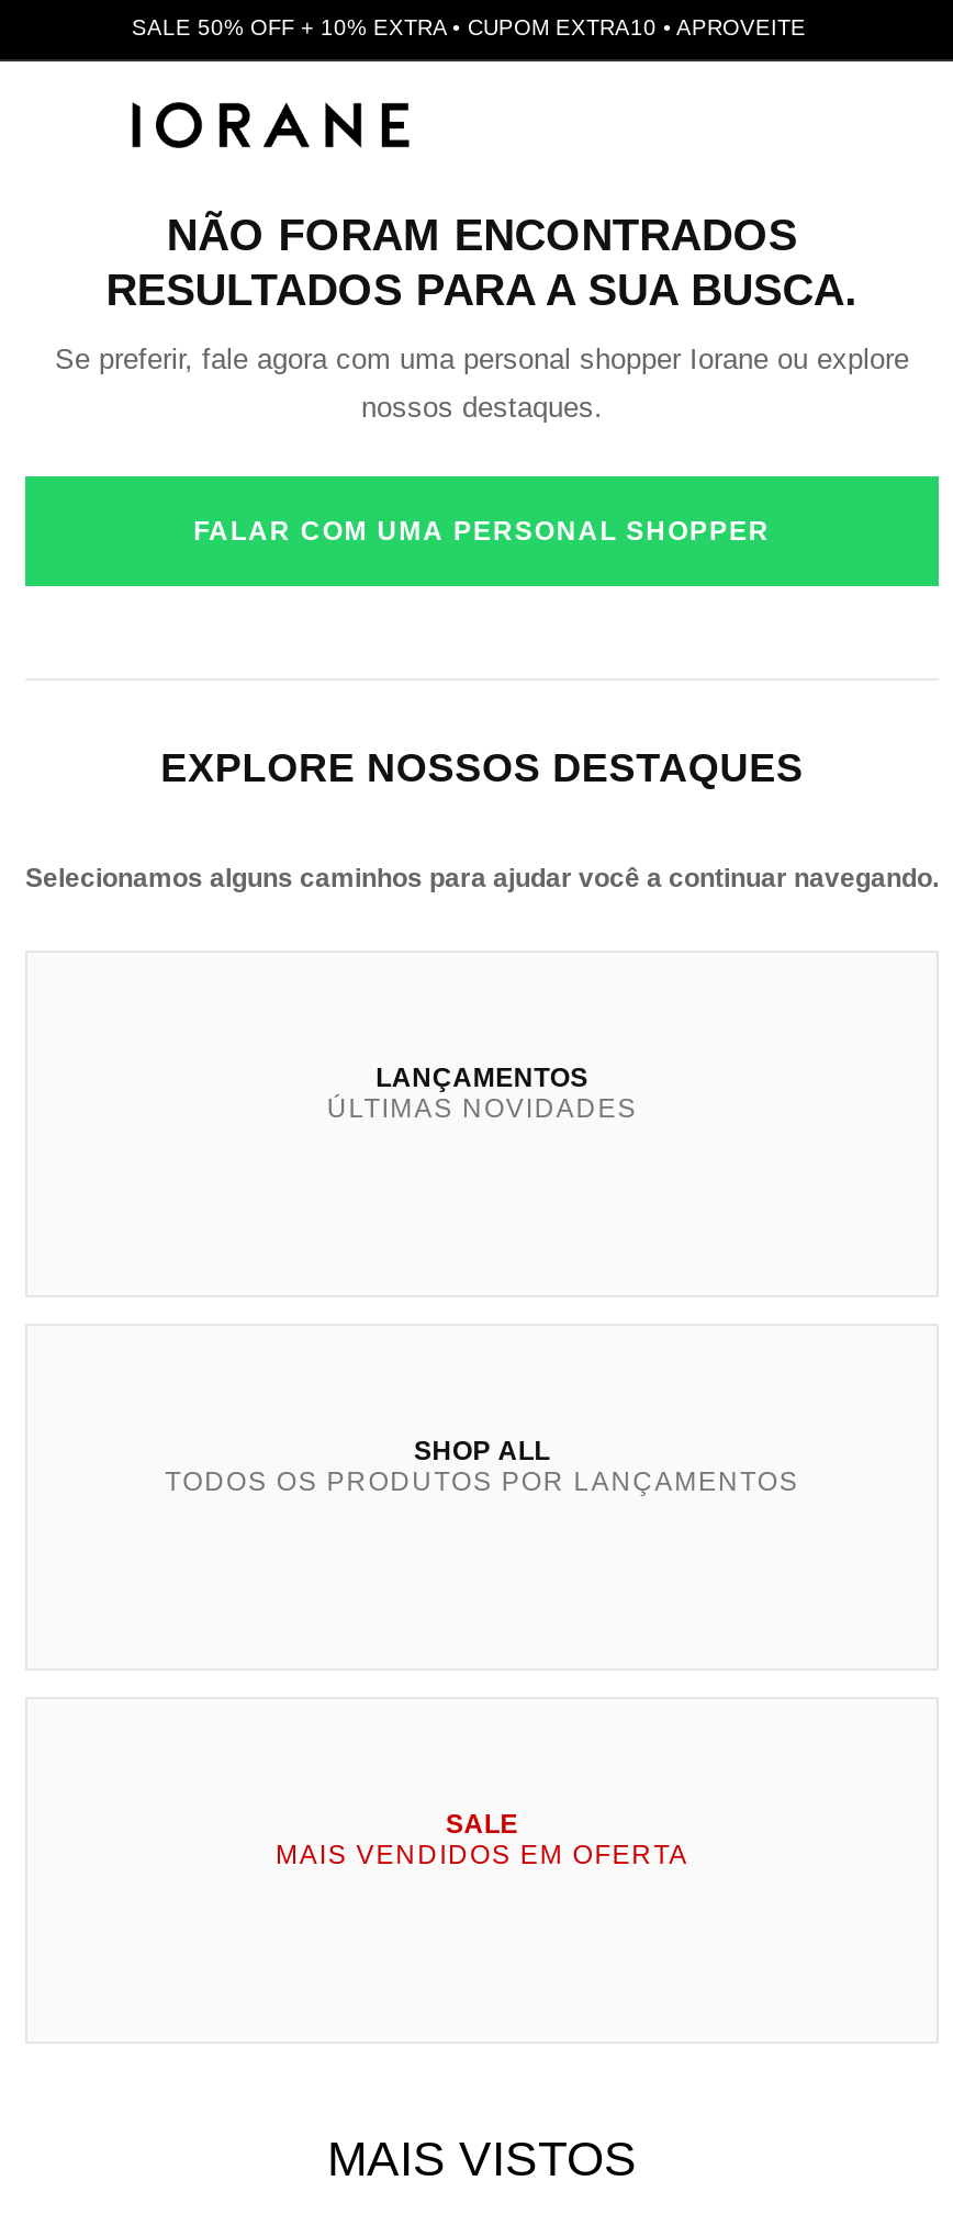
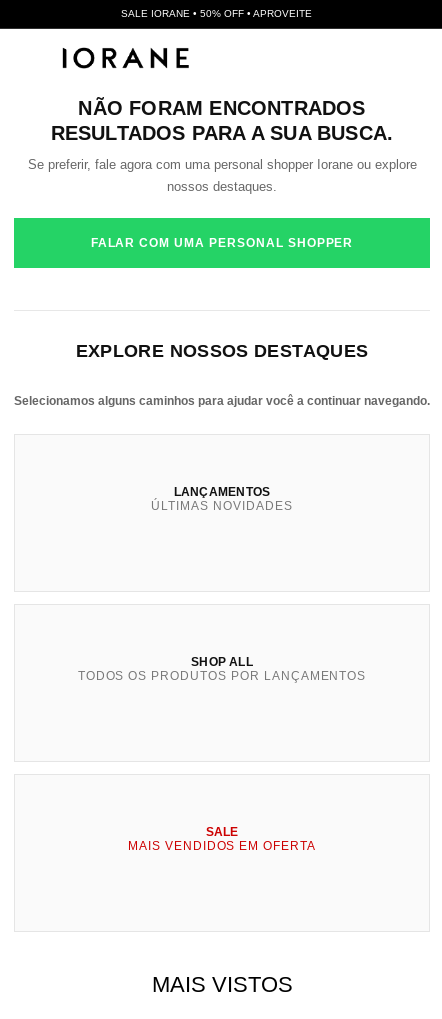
- SALE 50% OFF + 10% EXTRA • CUPOM EXTRA10 • APROVEITE
+ SALE IORANE • 50% OFF • APROVEITE
